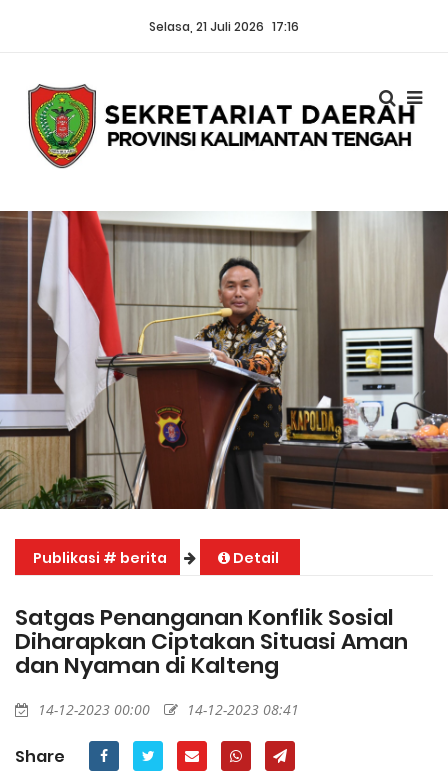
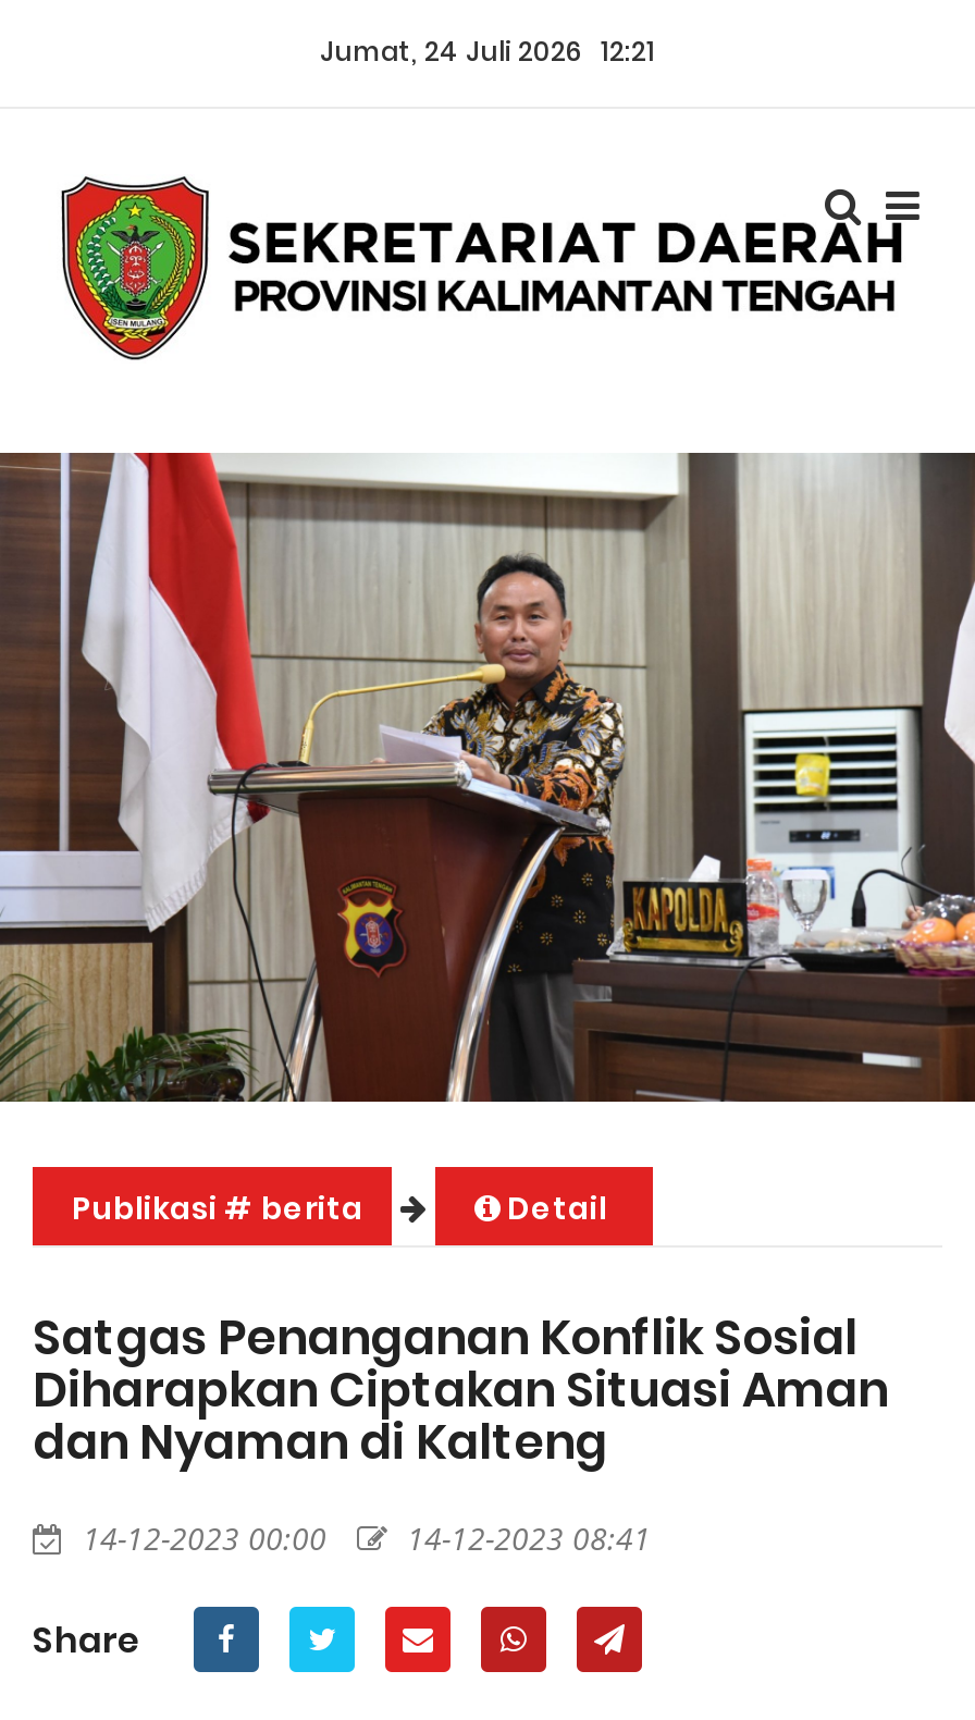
- Selasa, 21 Juli 2026 17:16
+ Jumat, 24 Juli 2026 12:21
